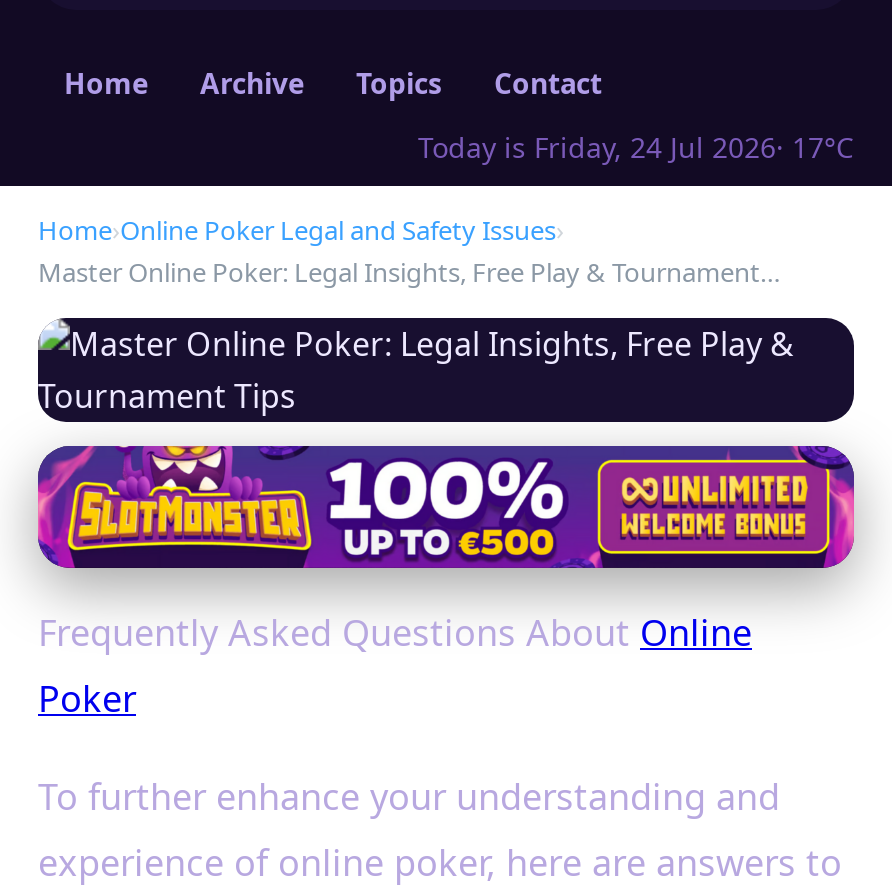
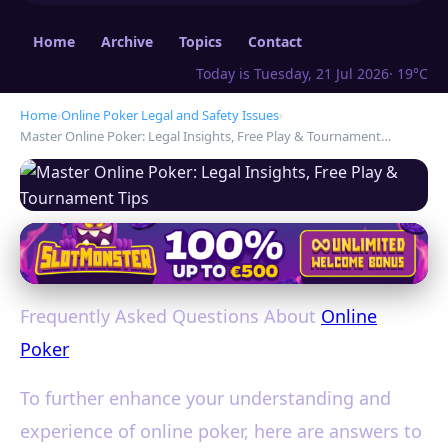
- Today is Friday, 24 Jul 2026 · 17°C
+ Today is Tuesday, 21 Jul 2026 · 19°C
